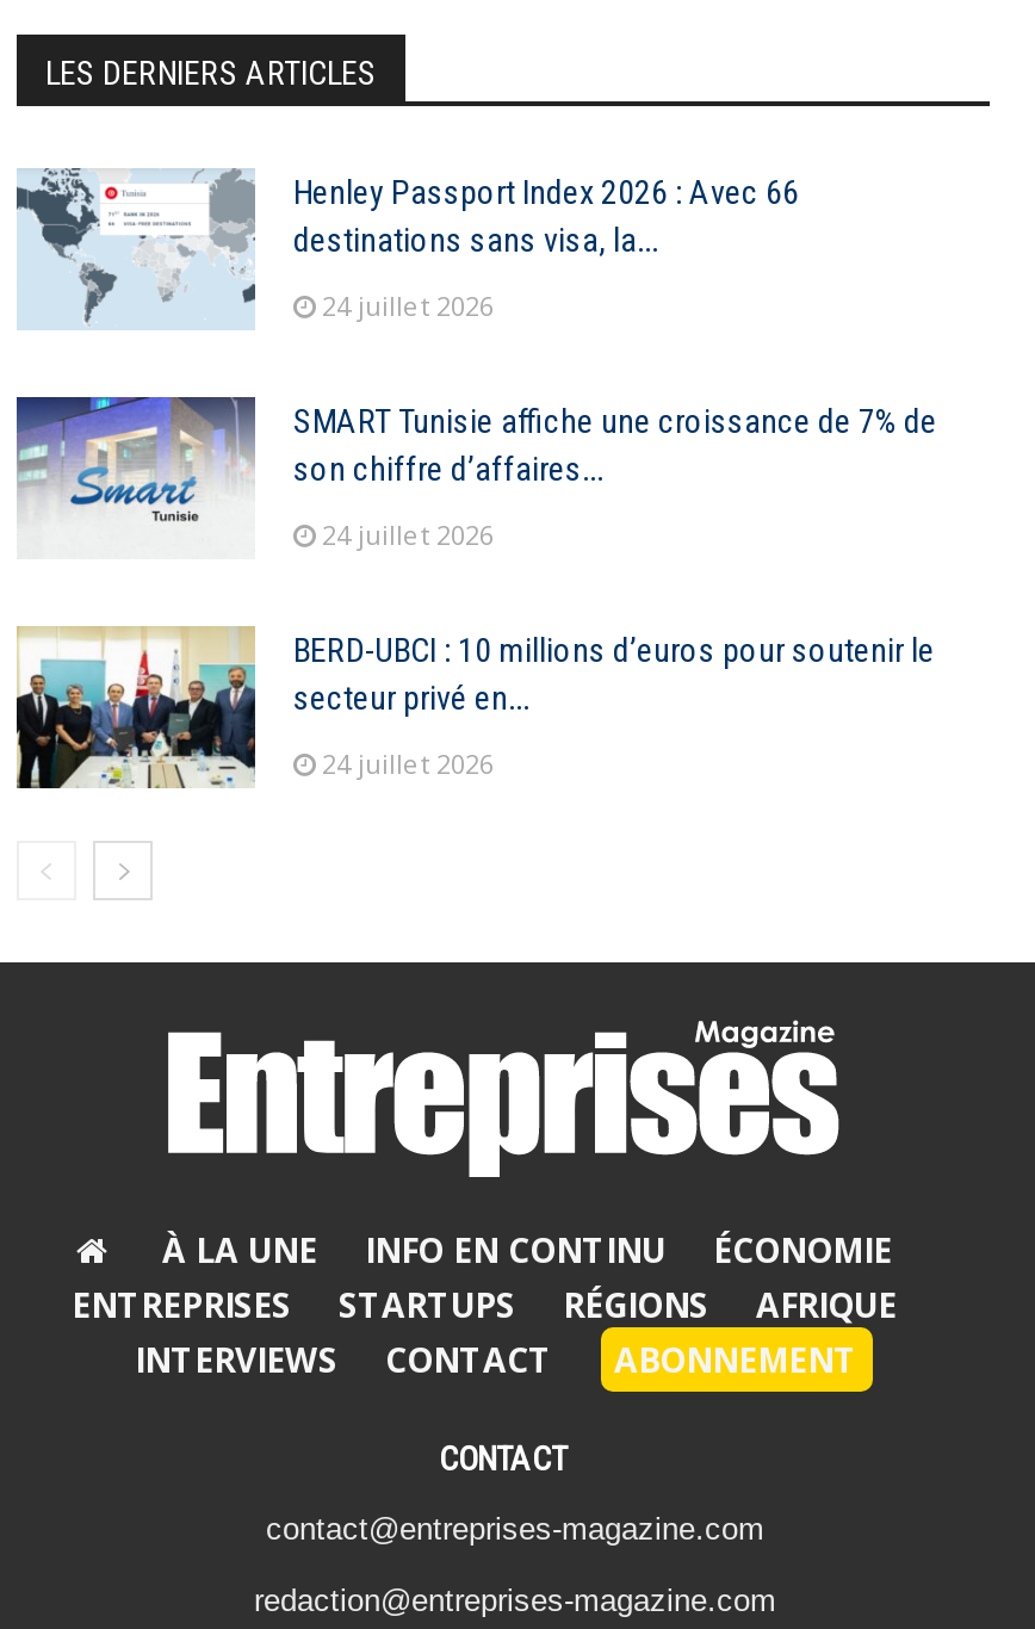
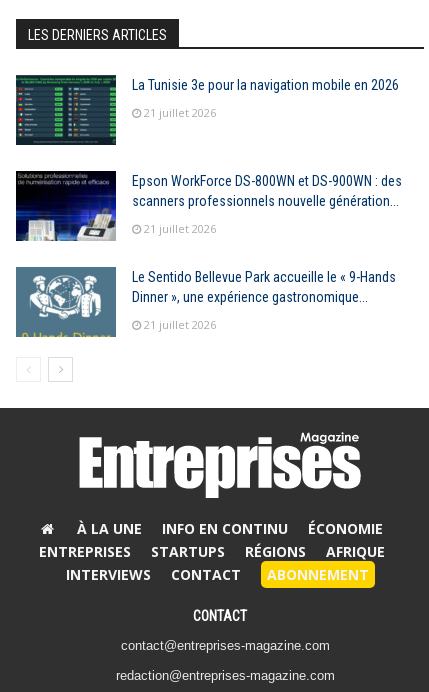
- [image]
- Henley Passport Index 2026 : Avec 66
- destinations sans visa, la...
+ [image]
+ La Tunisie 3e pour la navigation mobile en 2026

- 24 juillet 2026
+ 21 juillet 2026

- [image]
- SMART Tunisie affiche une croissance de 7% de
- son chiffre d’affaires...
+ [image]
+ Epson WorkForce DS-800WN et DS-900WN : des
+ scanners professionnels nouvelle génération...

- 24 juillet 2026
+ 21 juillet 2026

- [image]
- BERD-UBCI : 10 millions d’euros pour soutenir le
- secteur privé en...
+ [image]
+ Le Sentido Bellevue Park accueille le « 9-Hands
+ Dinner », une expérience gastronomique...

- 24 juillet 2026
+ 21 juillet 2026
